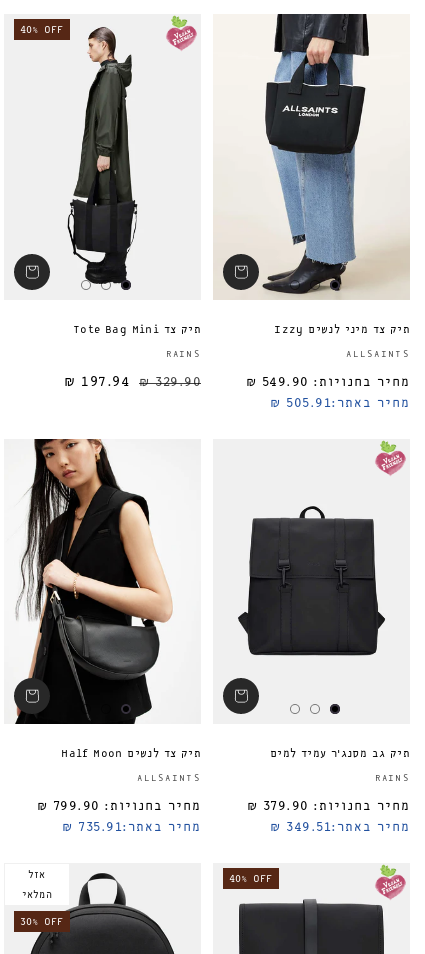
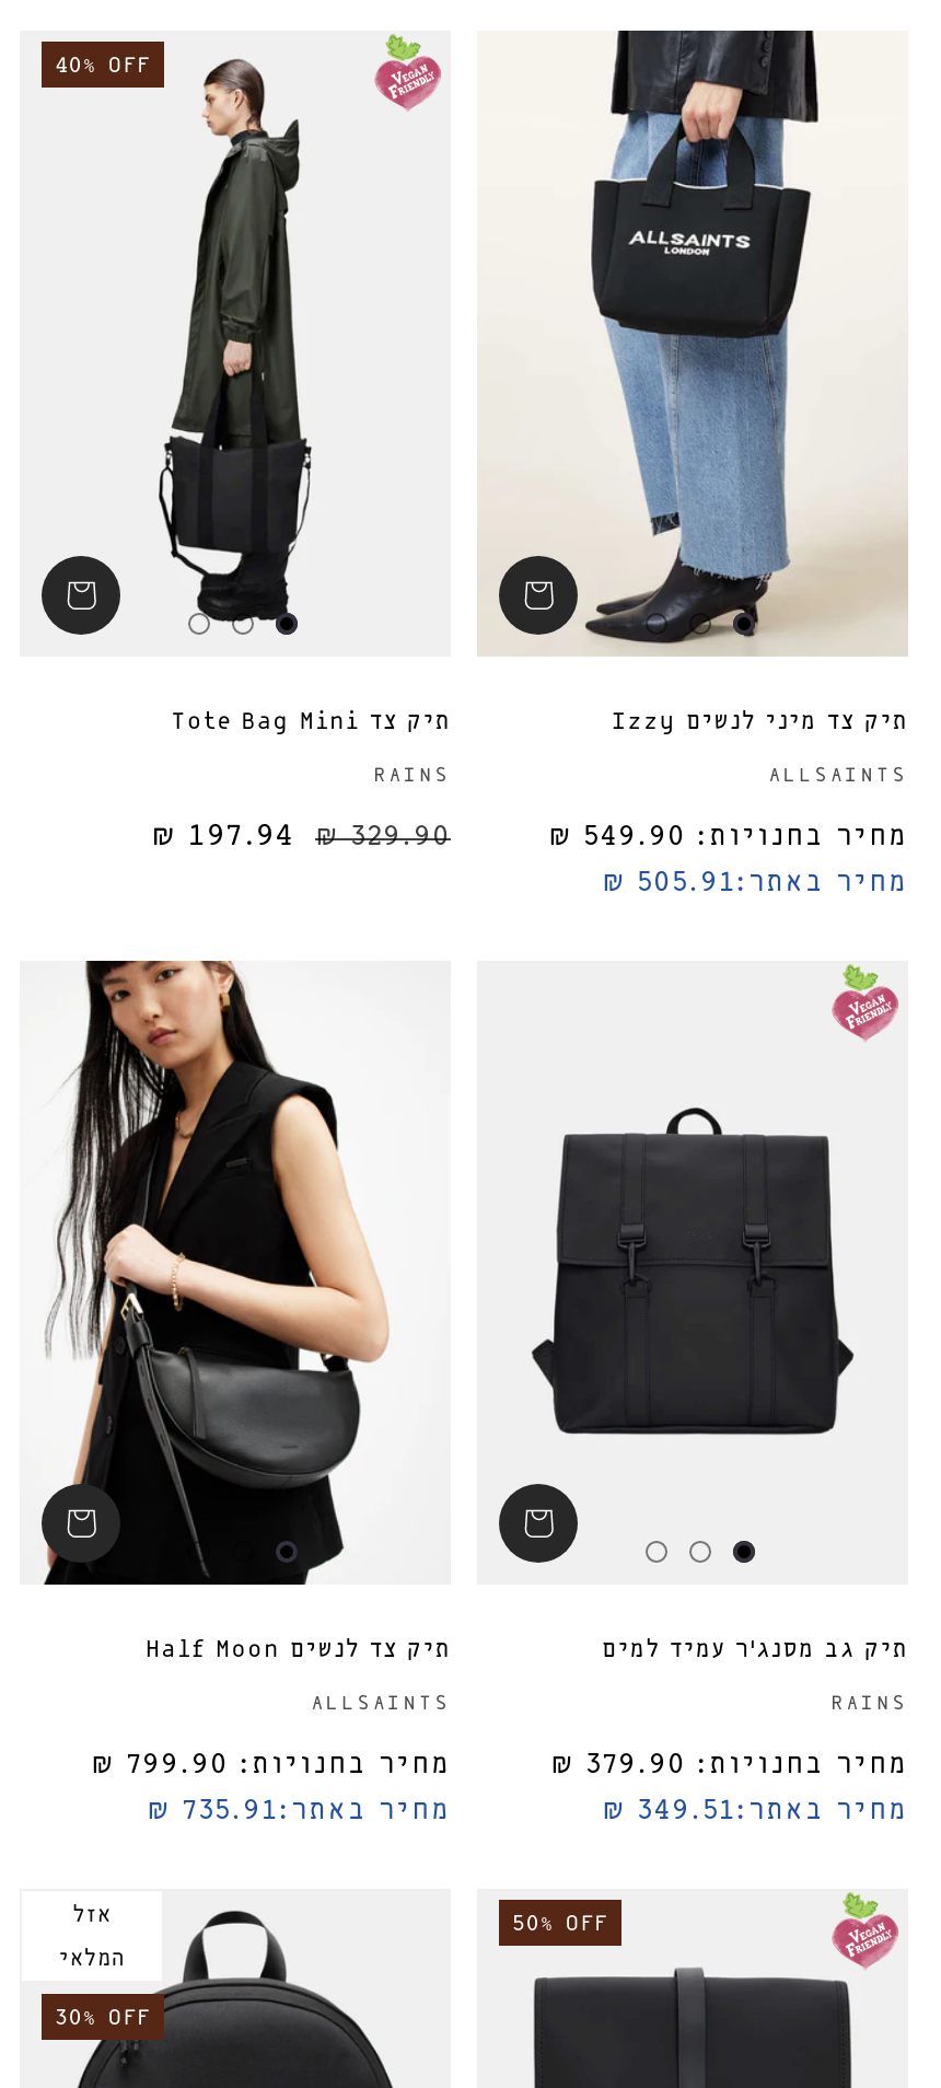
- 40% OFF
+ 50% OFF
